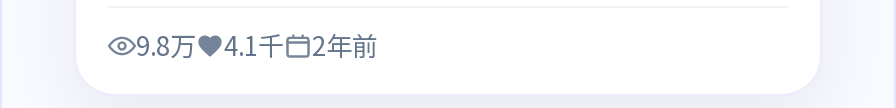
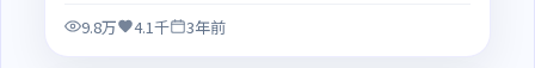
- 9.8万 4.1千 2年前
+ 9.8万 4.1千 3年前
